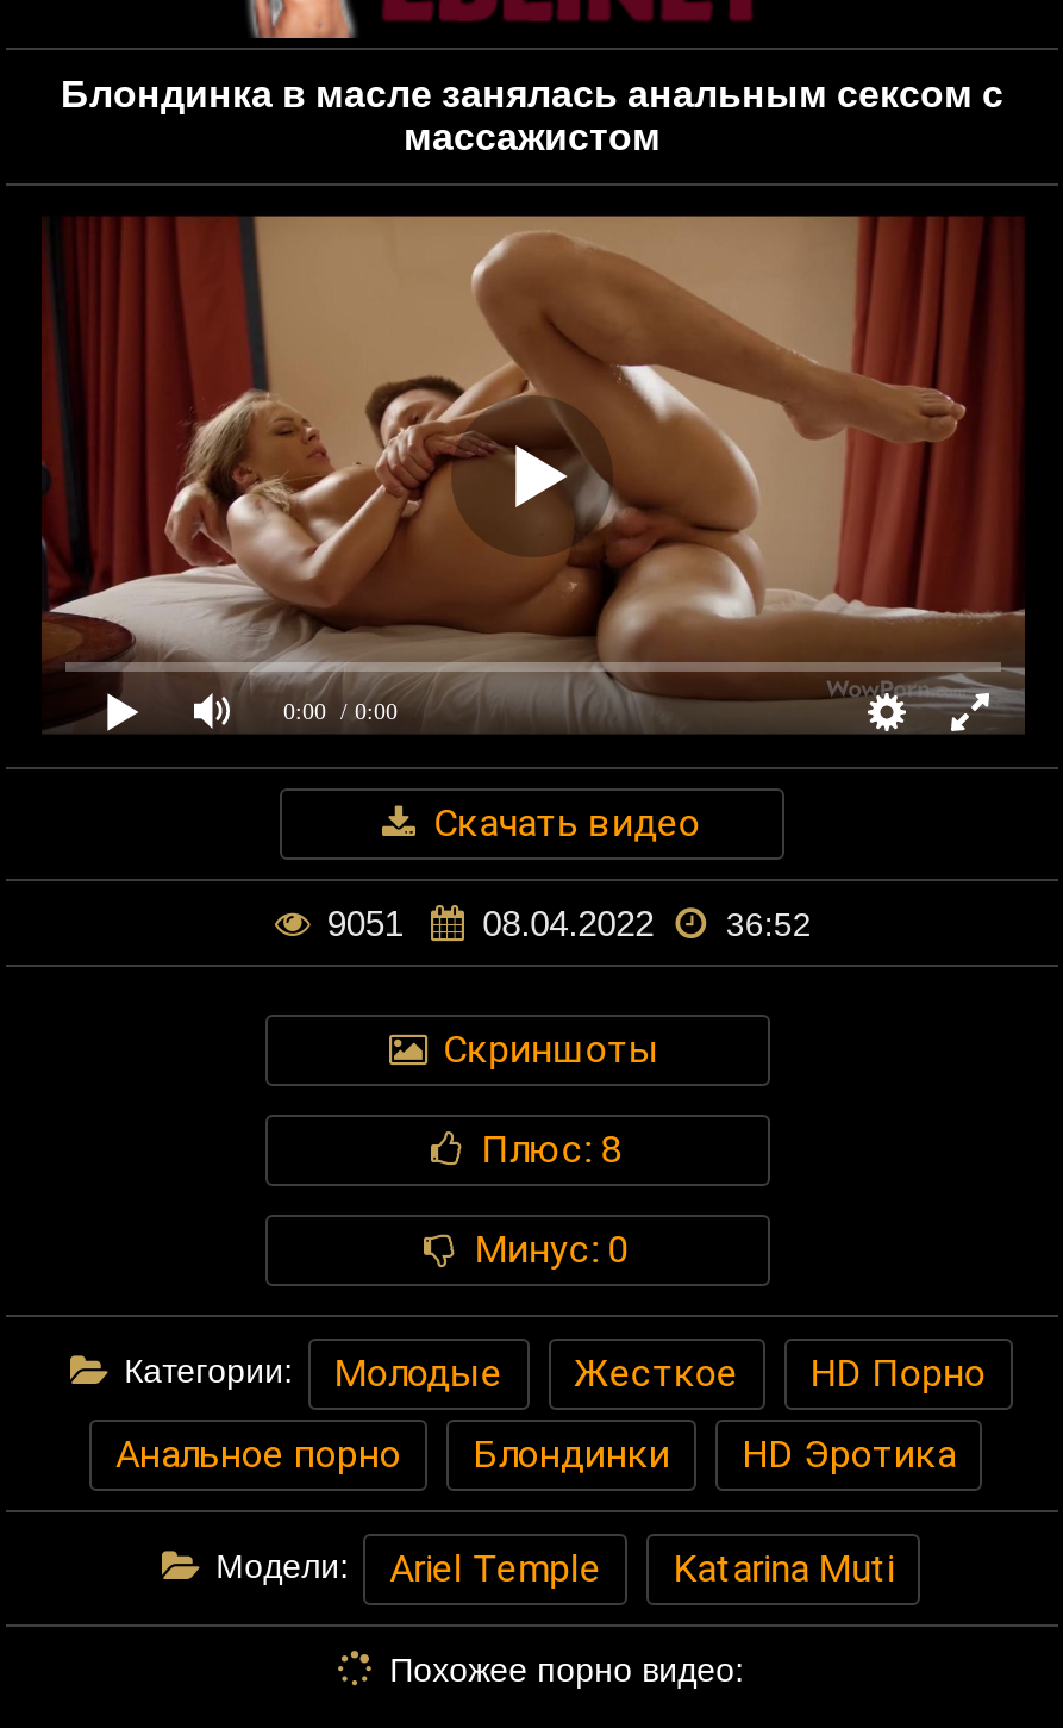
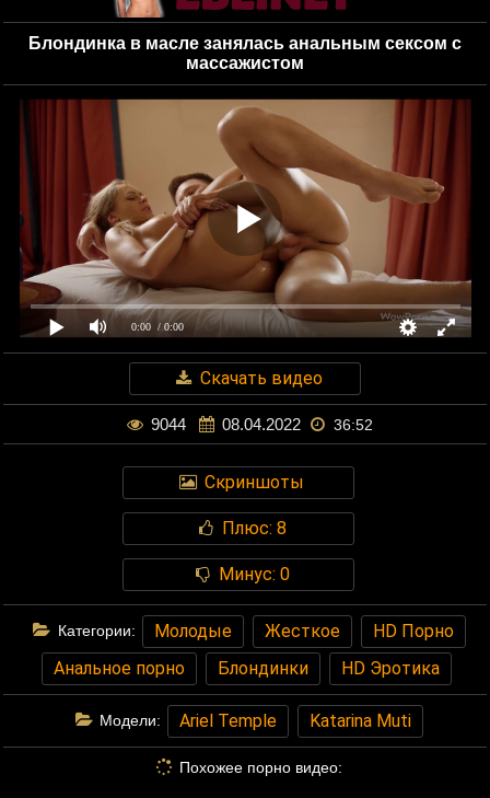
- 9051 08.04.2022 36:52
+ 9044 08.04.2022 36:52
